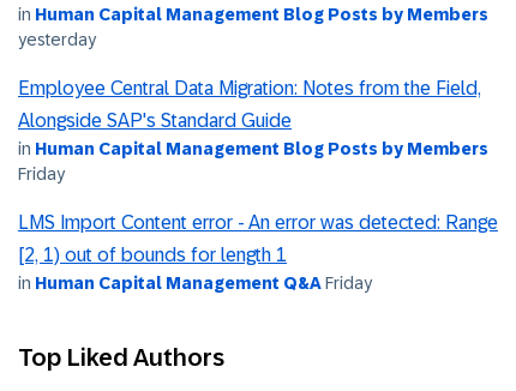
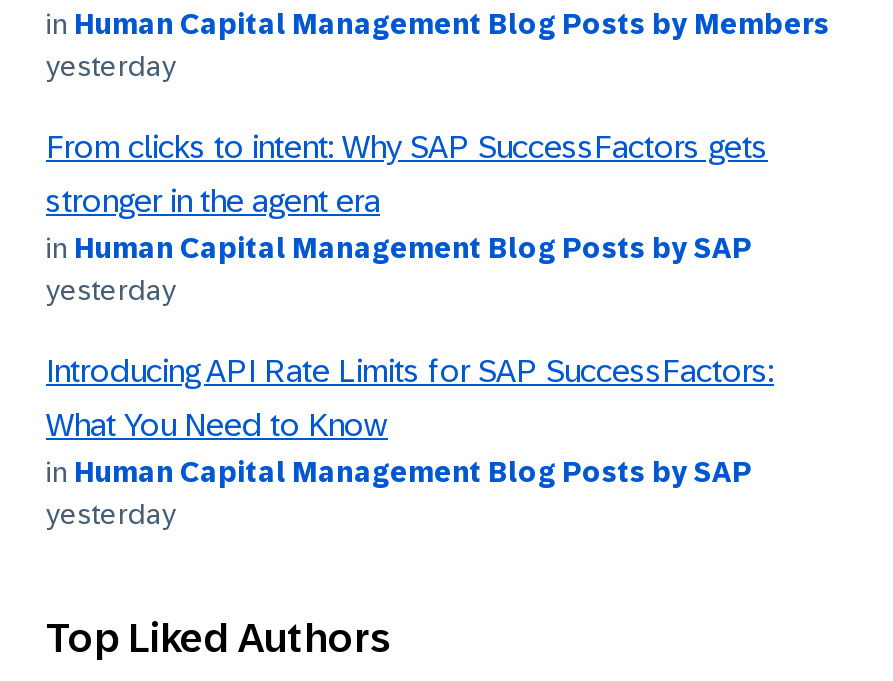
- Employee Central Data Migration: Notes from the Field,
+ From clicks to intent: Why SAP SuccessFactors gets

- Alongside SAP's Standard Guide
- in Human Capital Management Blog Posts by Members
- Friday
+ stronger in the agent era
+ in Human Capital Management Blog Posts by SAP
+ yesterday

- LMS Import Content error - An error was detected: Range
+ Introducing API Rate Limits for SAP SuccessFactors:

- [2, 1) out of bounds for length 1
- in Human Capital Management Q&A Friday
+ What You Need to Know
+ in Human Capital Management Blog Posts by SAP
+ yesterday
